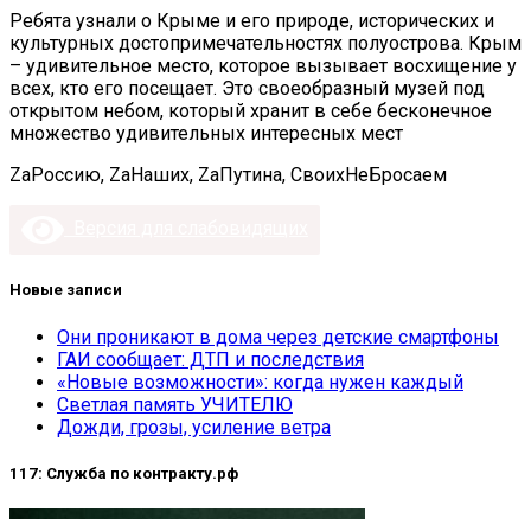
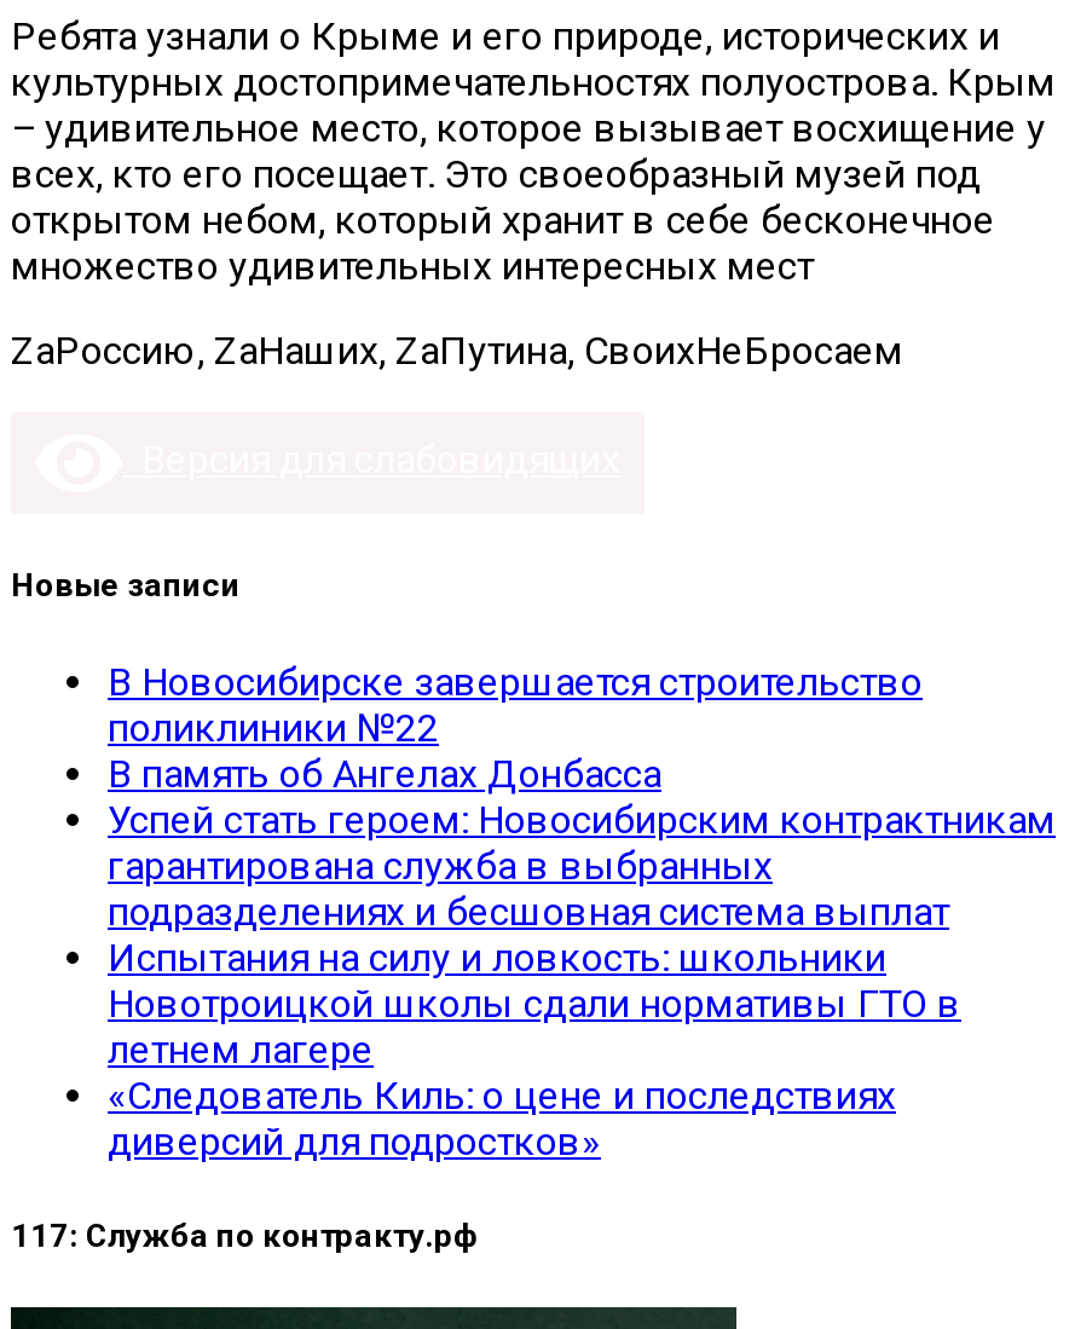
- Они проникают в дома через детские смартфоны
- ГАИ сообщает: ДТП и последствия
- «Новые возможности»: когда нужен каждый
- Светлая память УЧИТЕЛЮ
- Дожди, грозы, усиление ветра
+ В Новосибирске завершается строительство
+ поликлиники №22
+ В память об Ангелах Донбасса
+ Успей стать героем: Новосибирским контрактникам
+ гарантирована служба в выбранных
+ подразделениях и бесшовная система выплат
+ Испытания на силу и ловкость: школьники
+ Новотроицкой школы сдали нормативы ГТО в
+ летнем лагере
+ «Следователь Киль: о цене и последствиях
+ диверсий для подростков»
